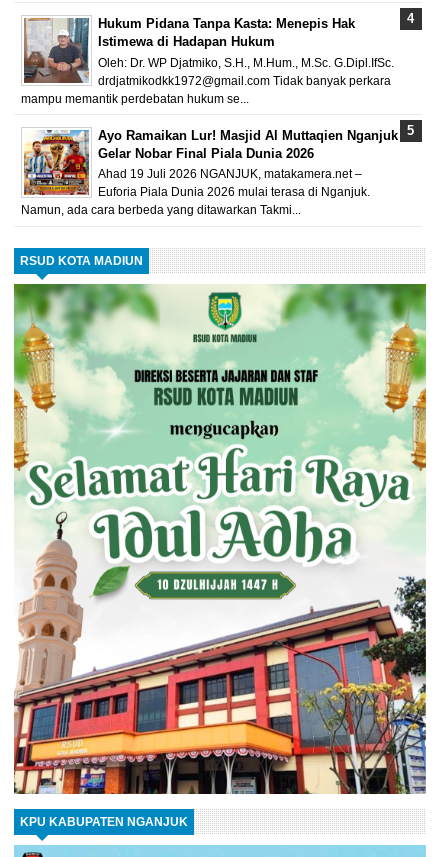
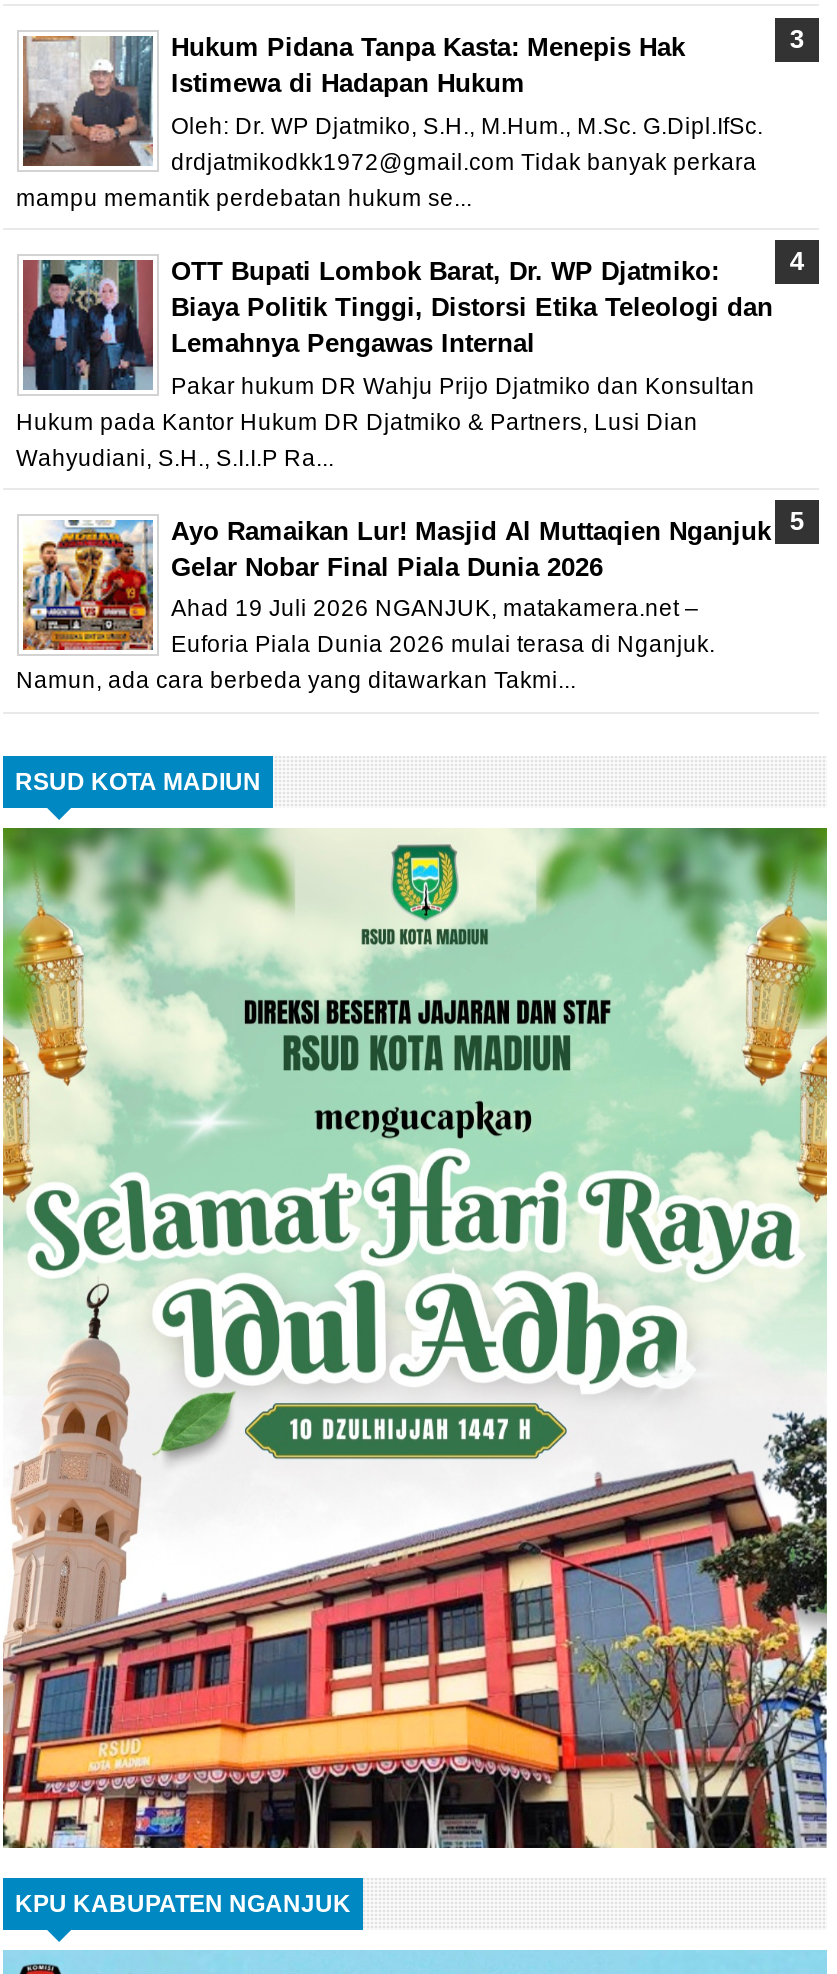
+ [image]
+ OTT Bupati Lombok Barat, Dr. WP Djatmiko:
+ Biaya Politik Tinggi, Distorsi Etika Teleologi dan
+ Lemahnya Pengawas Internal
+ Pakar hukum DR Wahju Prijo Djatmiko dan Konsultan
+ Hukum pada Kantor Hukum DR Djatmiko & Partners, Lusi Dian
+ Wahyudiani, S.H., S.I.I.P Ra...
